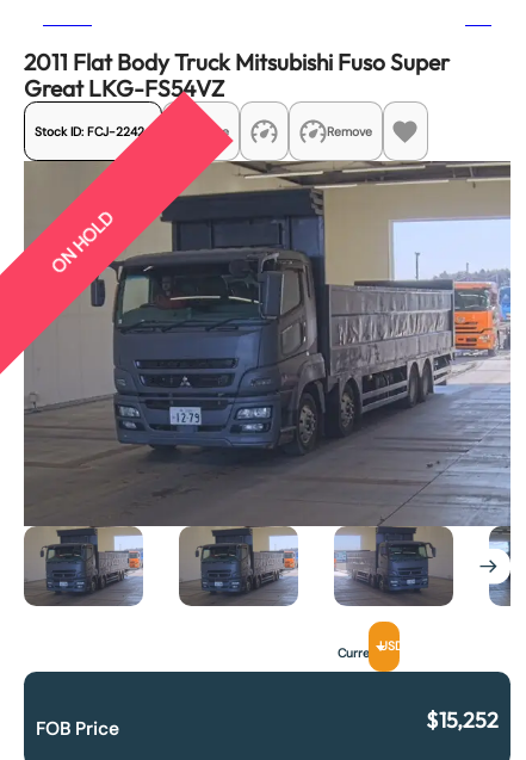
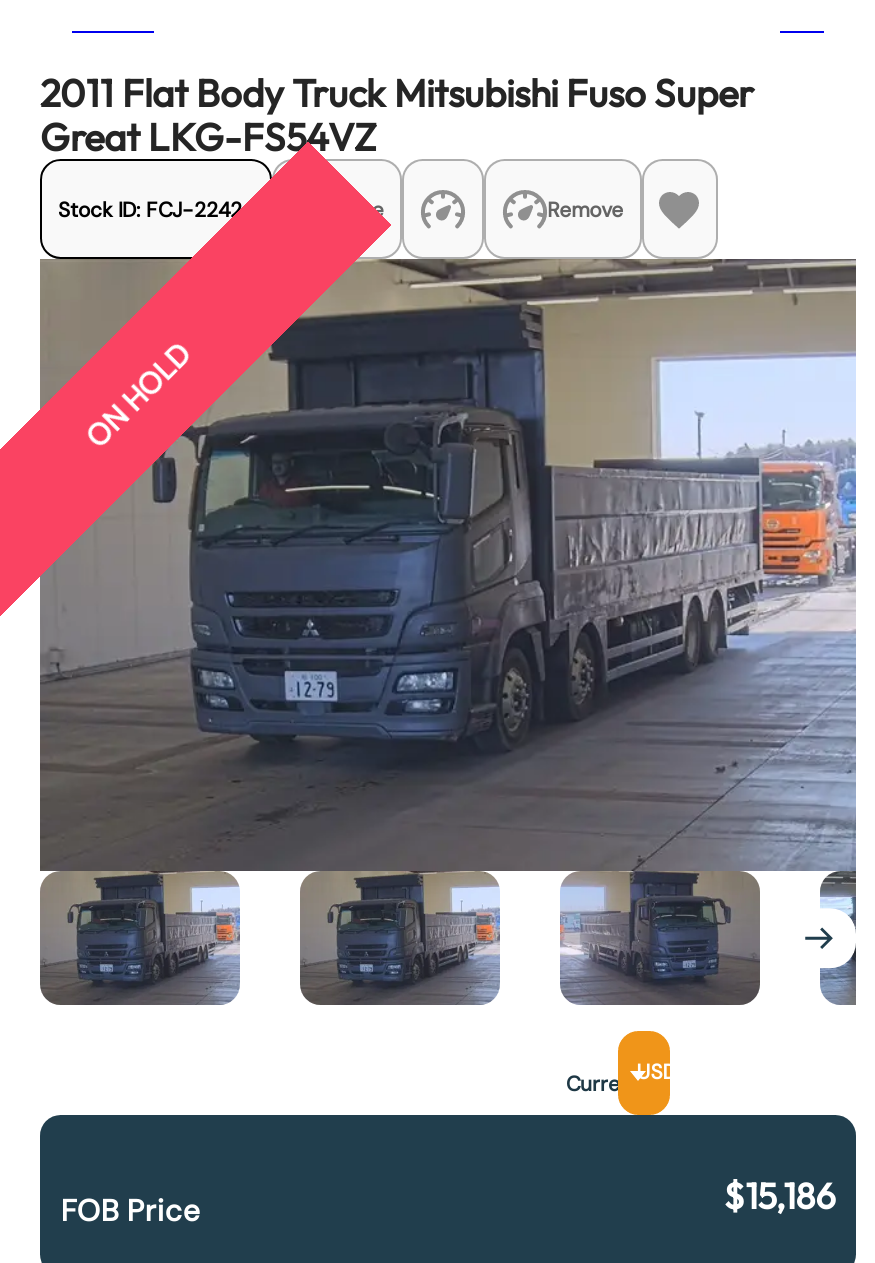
- $15,252
+ $15,186
